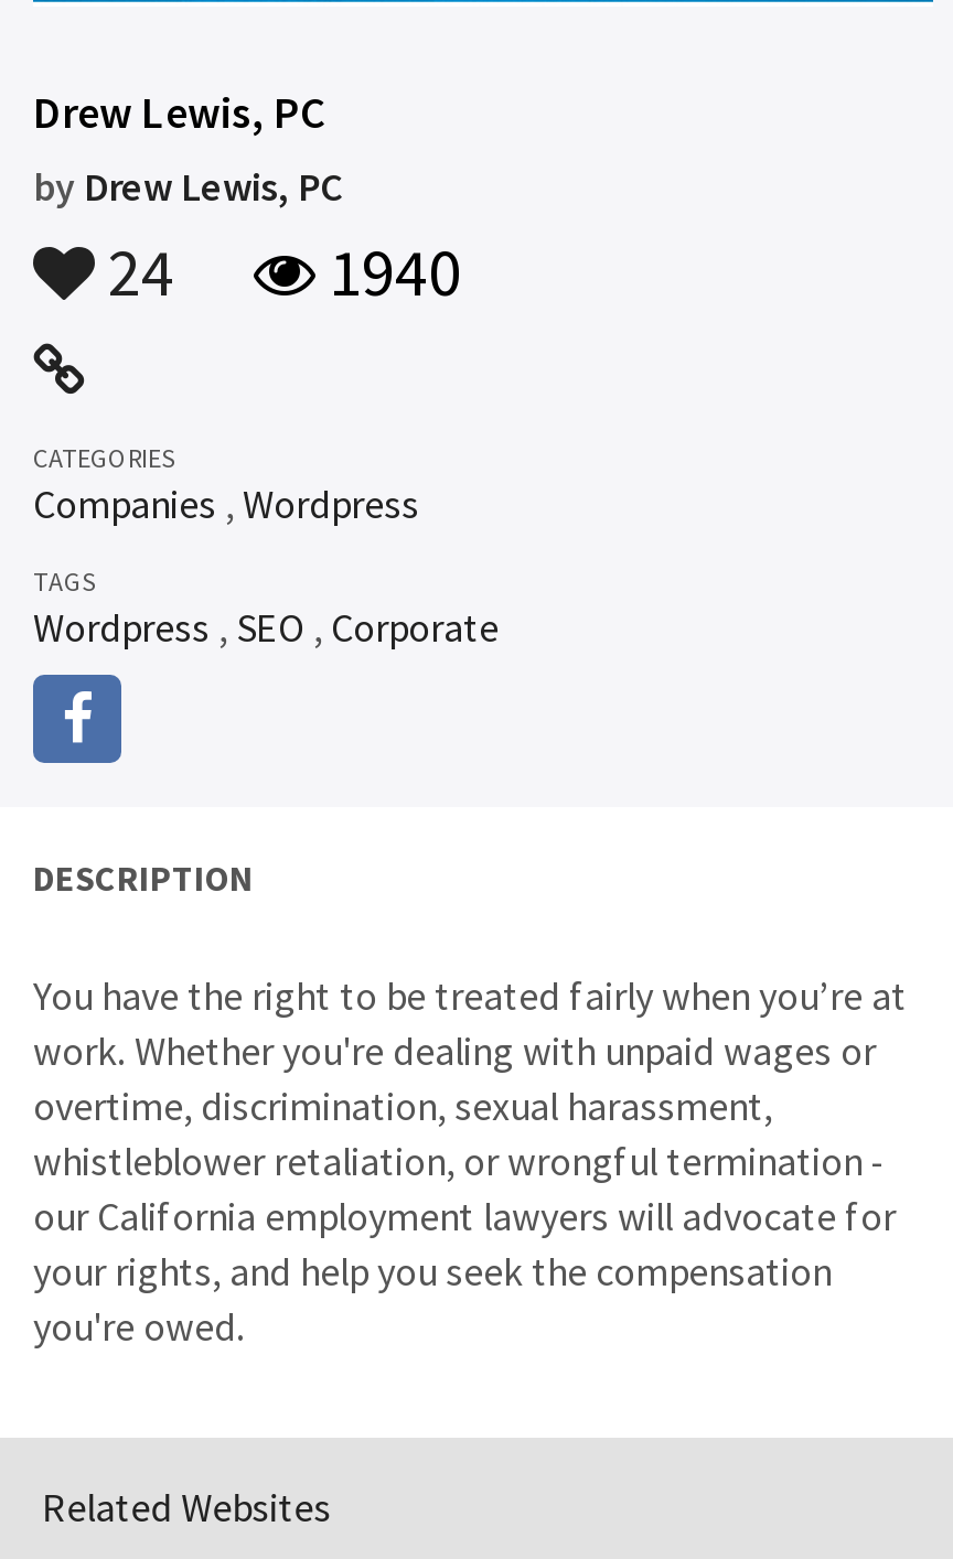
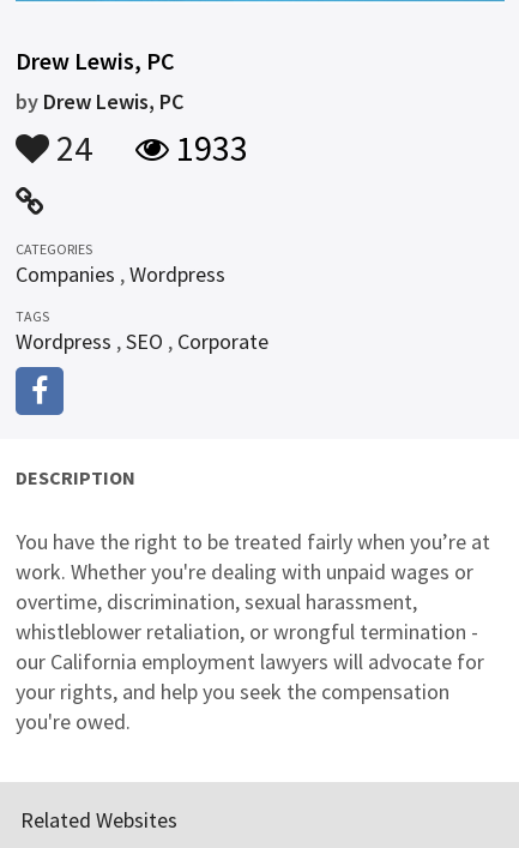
- 24 1940
+ 24 1933
